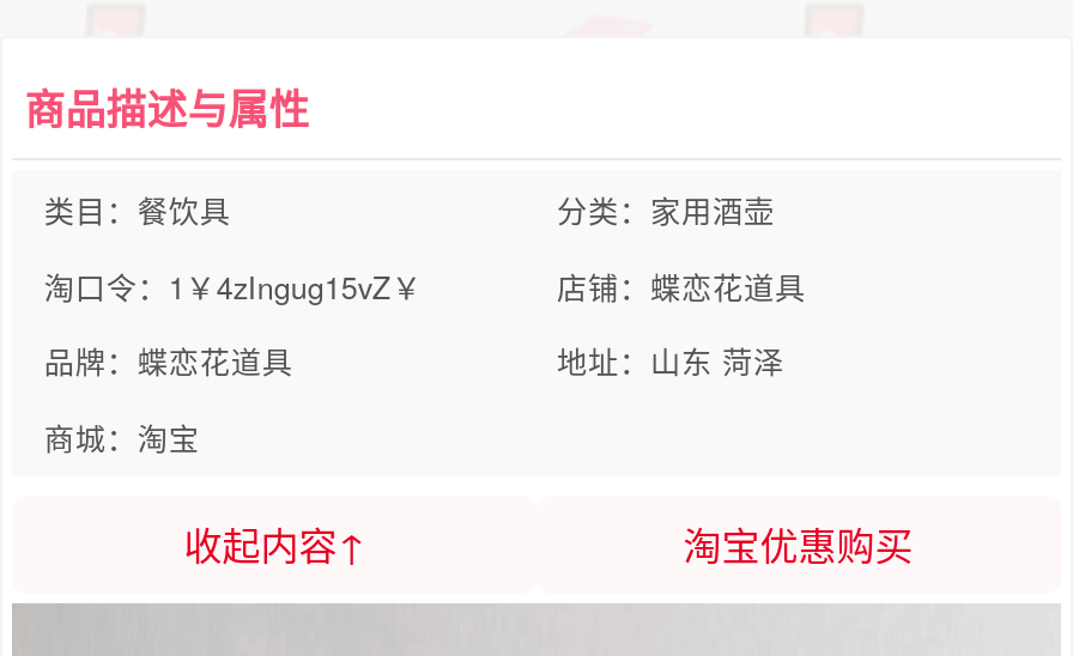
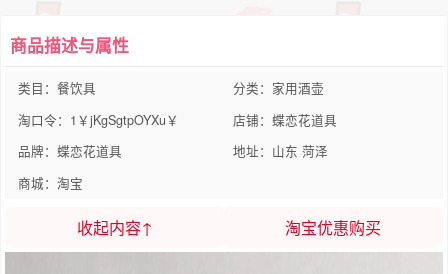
- 淘口令：1￥4zIngug15vZ￥
+ 淘口令：1￥jKgSgtpOYXu￥
